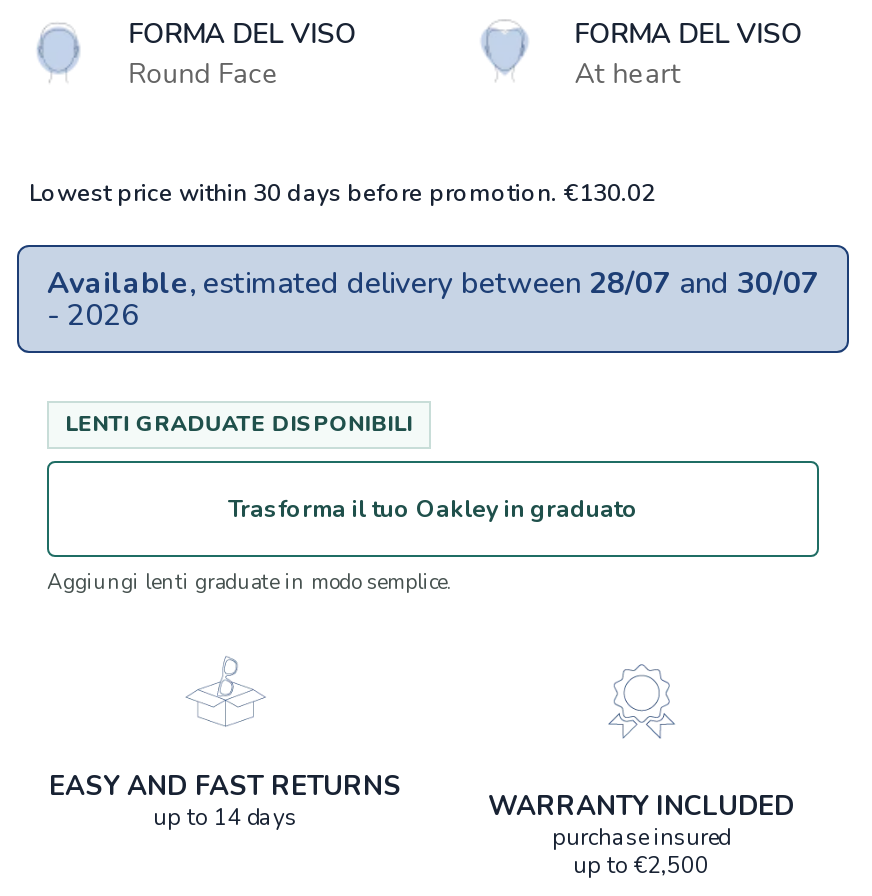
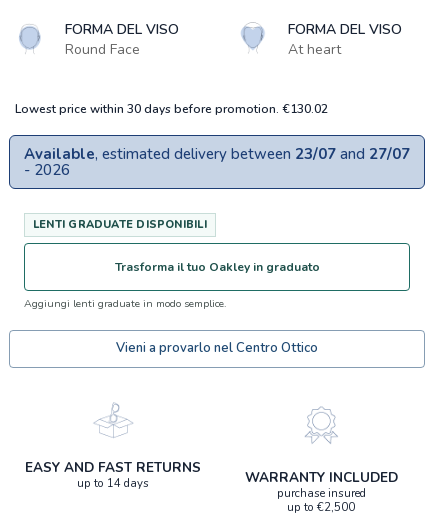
- Available, estimated delivery between 28/07 and 30/07
+ Available, estimated delivery between 23/07 and 27/07

+ Vieni a provarlo nel Centro Ottico
